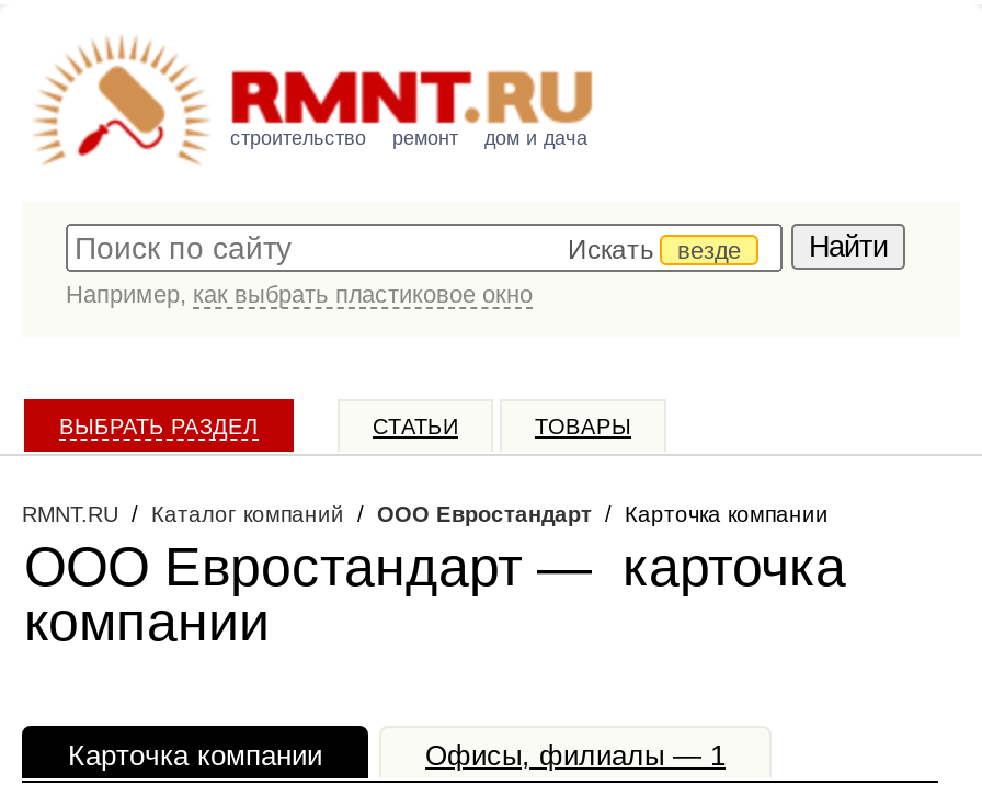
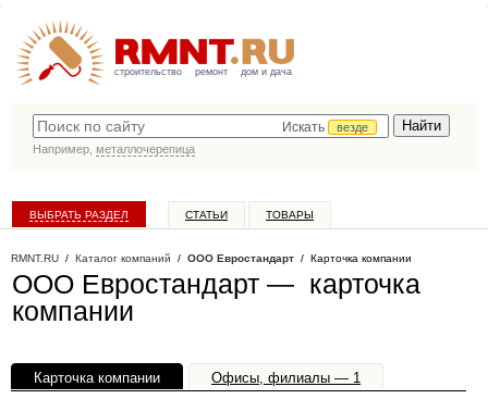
- Например, как выбрать пластиковое окно
+ Например, металлочерепица
